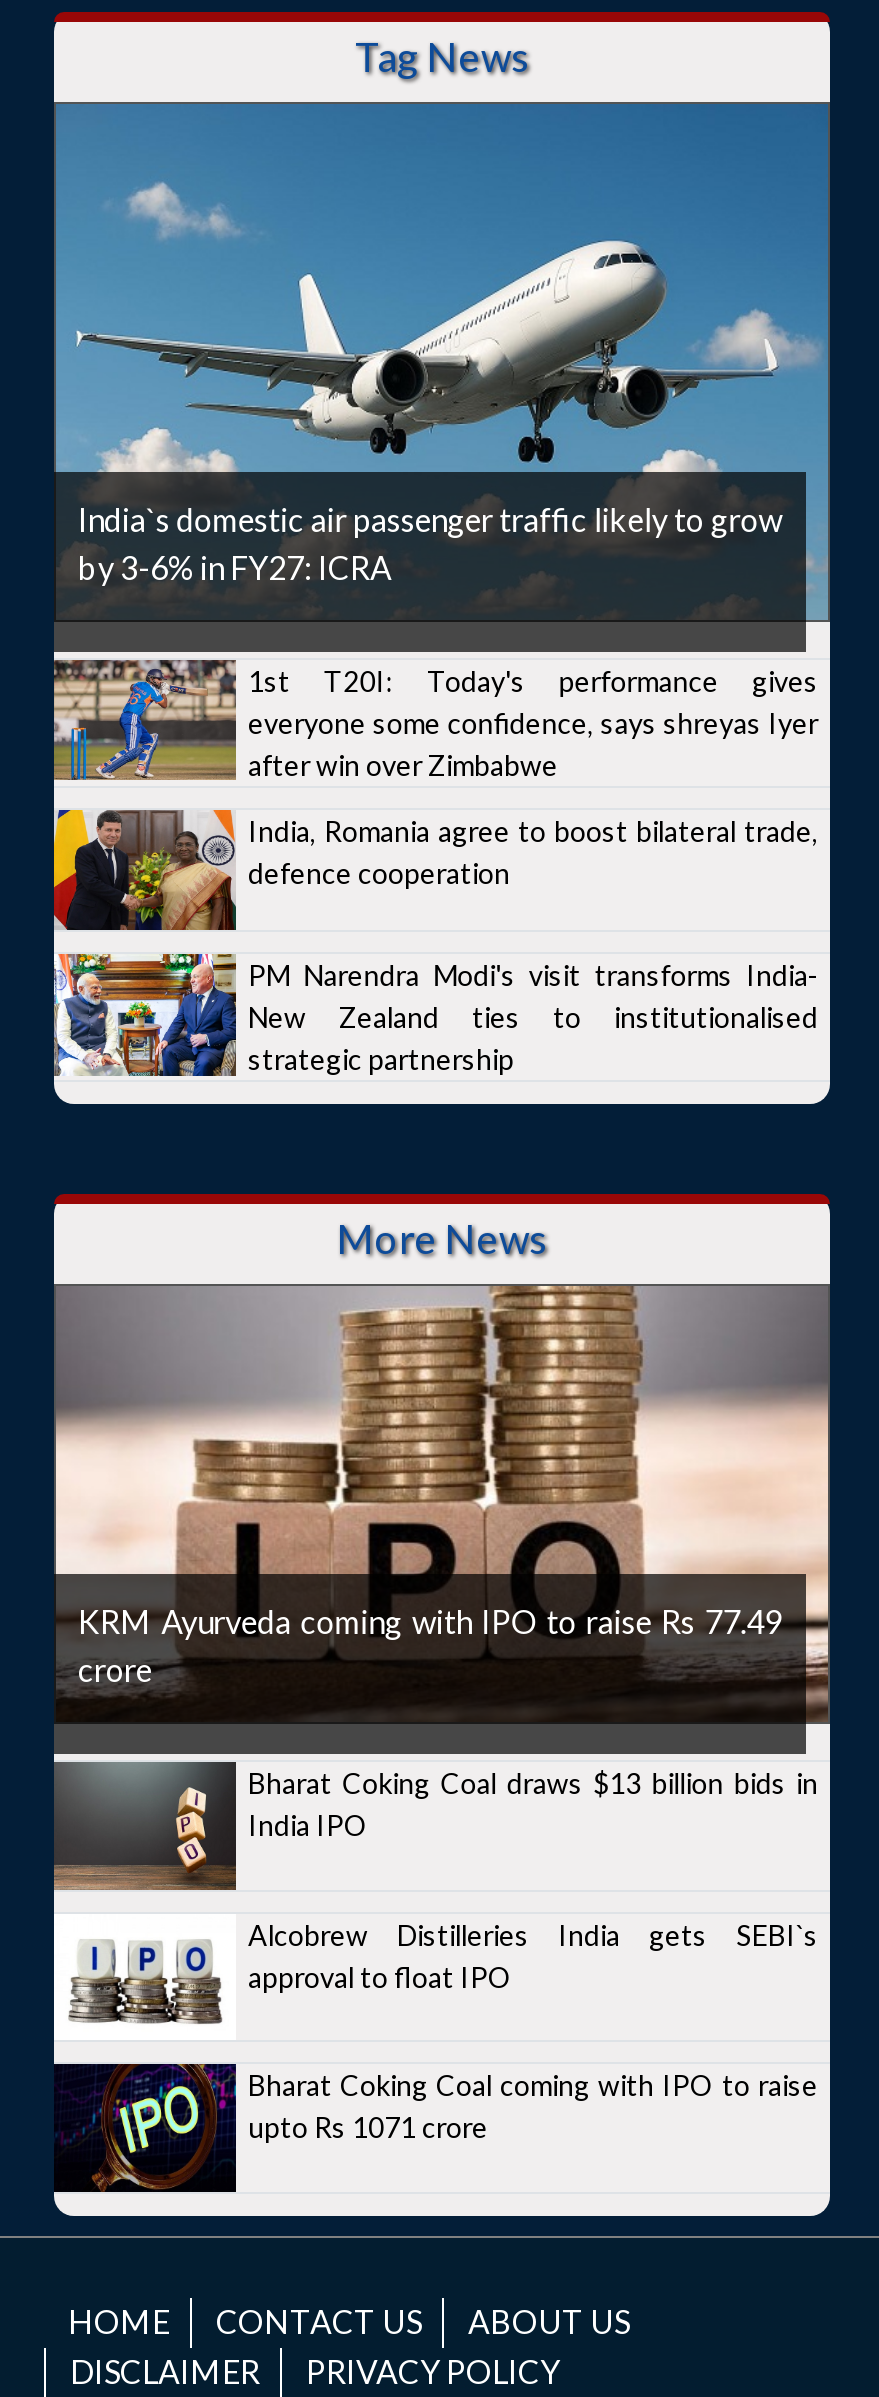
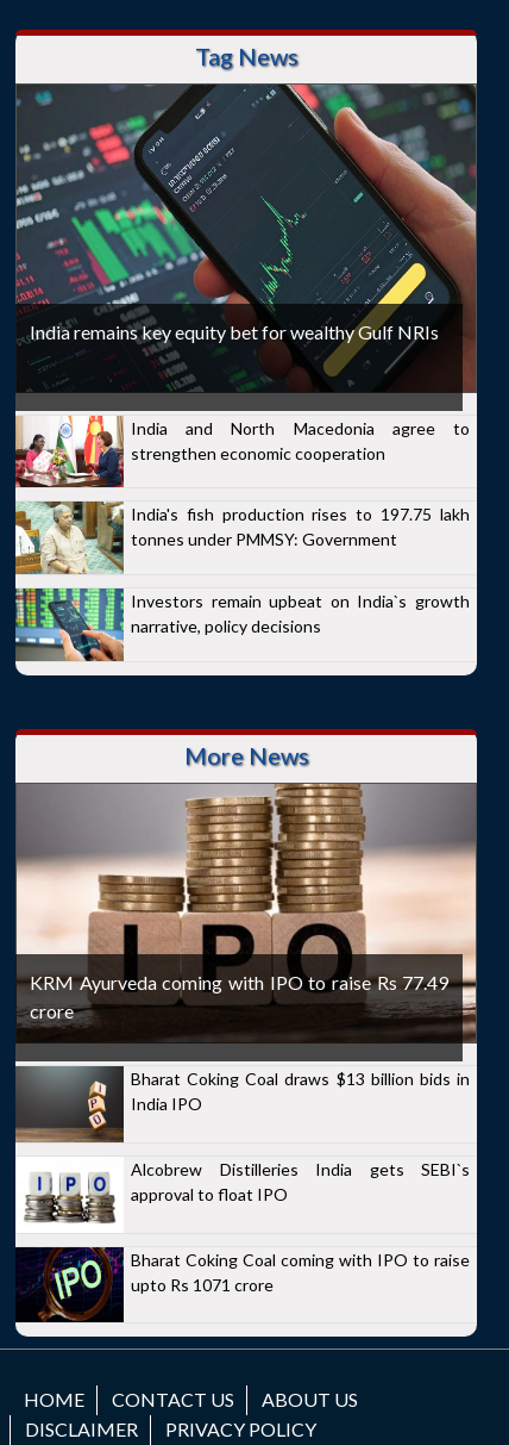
- [image]
- India`s domestic air passenger traffic likely to grow
- by 3-6% in FY27: ICRA
+ [image]
+ India remains key equity bet for wealthy Gulf NRIs

- [image]
- 1st T20I: Today's performance gives
- everyone some confidence, says shreyas Iyer
- after win over Zimbabwe
+ [image]
+ India and North Macedonia agree to
+ strengthen economic cooperation

- [image]
- India, Romania agree to boost bilateral trade,
- defence cooperation
+ [image]
+ India's fish production rises to 197.75 lakh
+ tonnes under PMMSY: Government

- [image]
- PM Narendra Modi's visit transforms India-
- New Zealand ties to institutionalised
- strategic partnership
+ [image]
+ Investors remain upbeat on India`s growth
+ narrative, policy decisions
